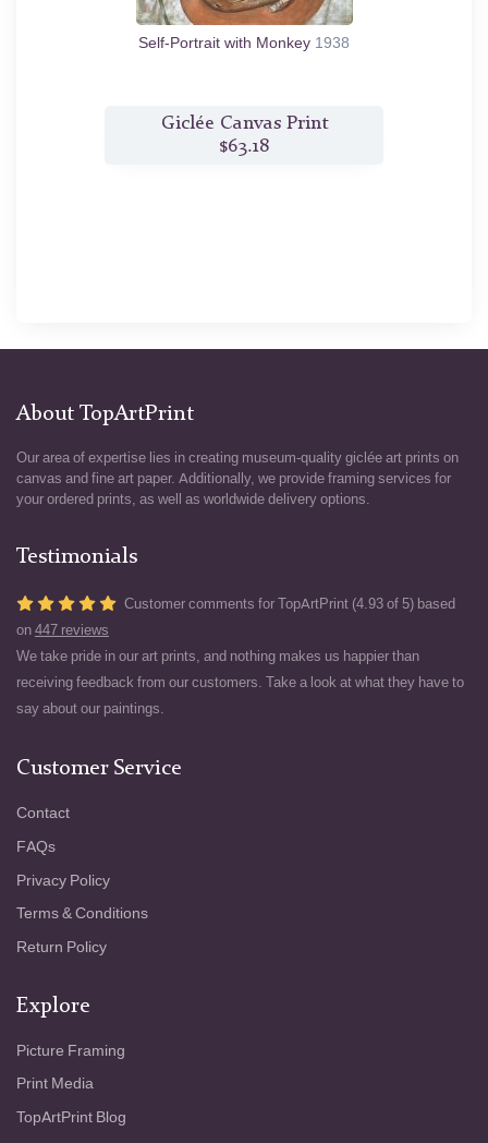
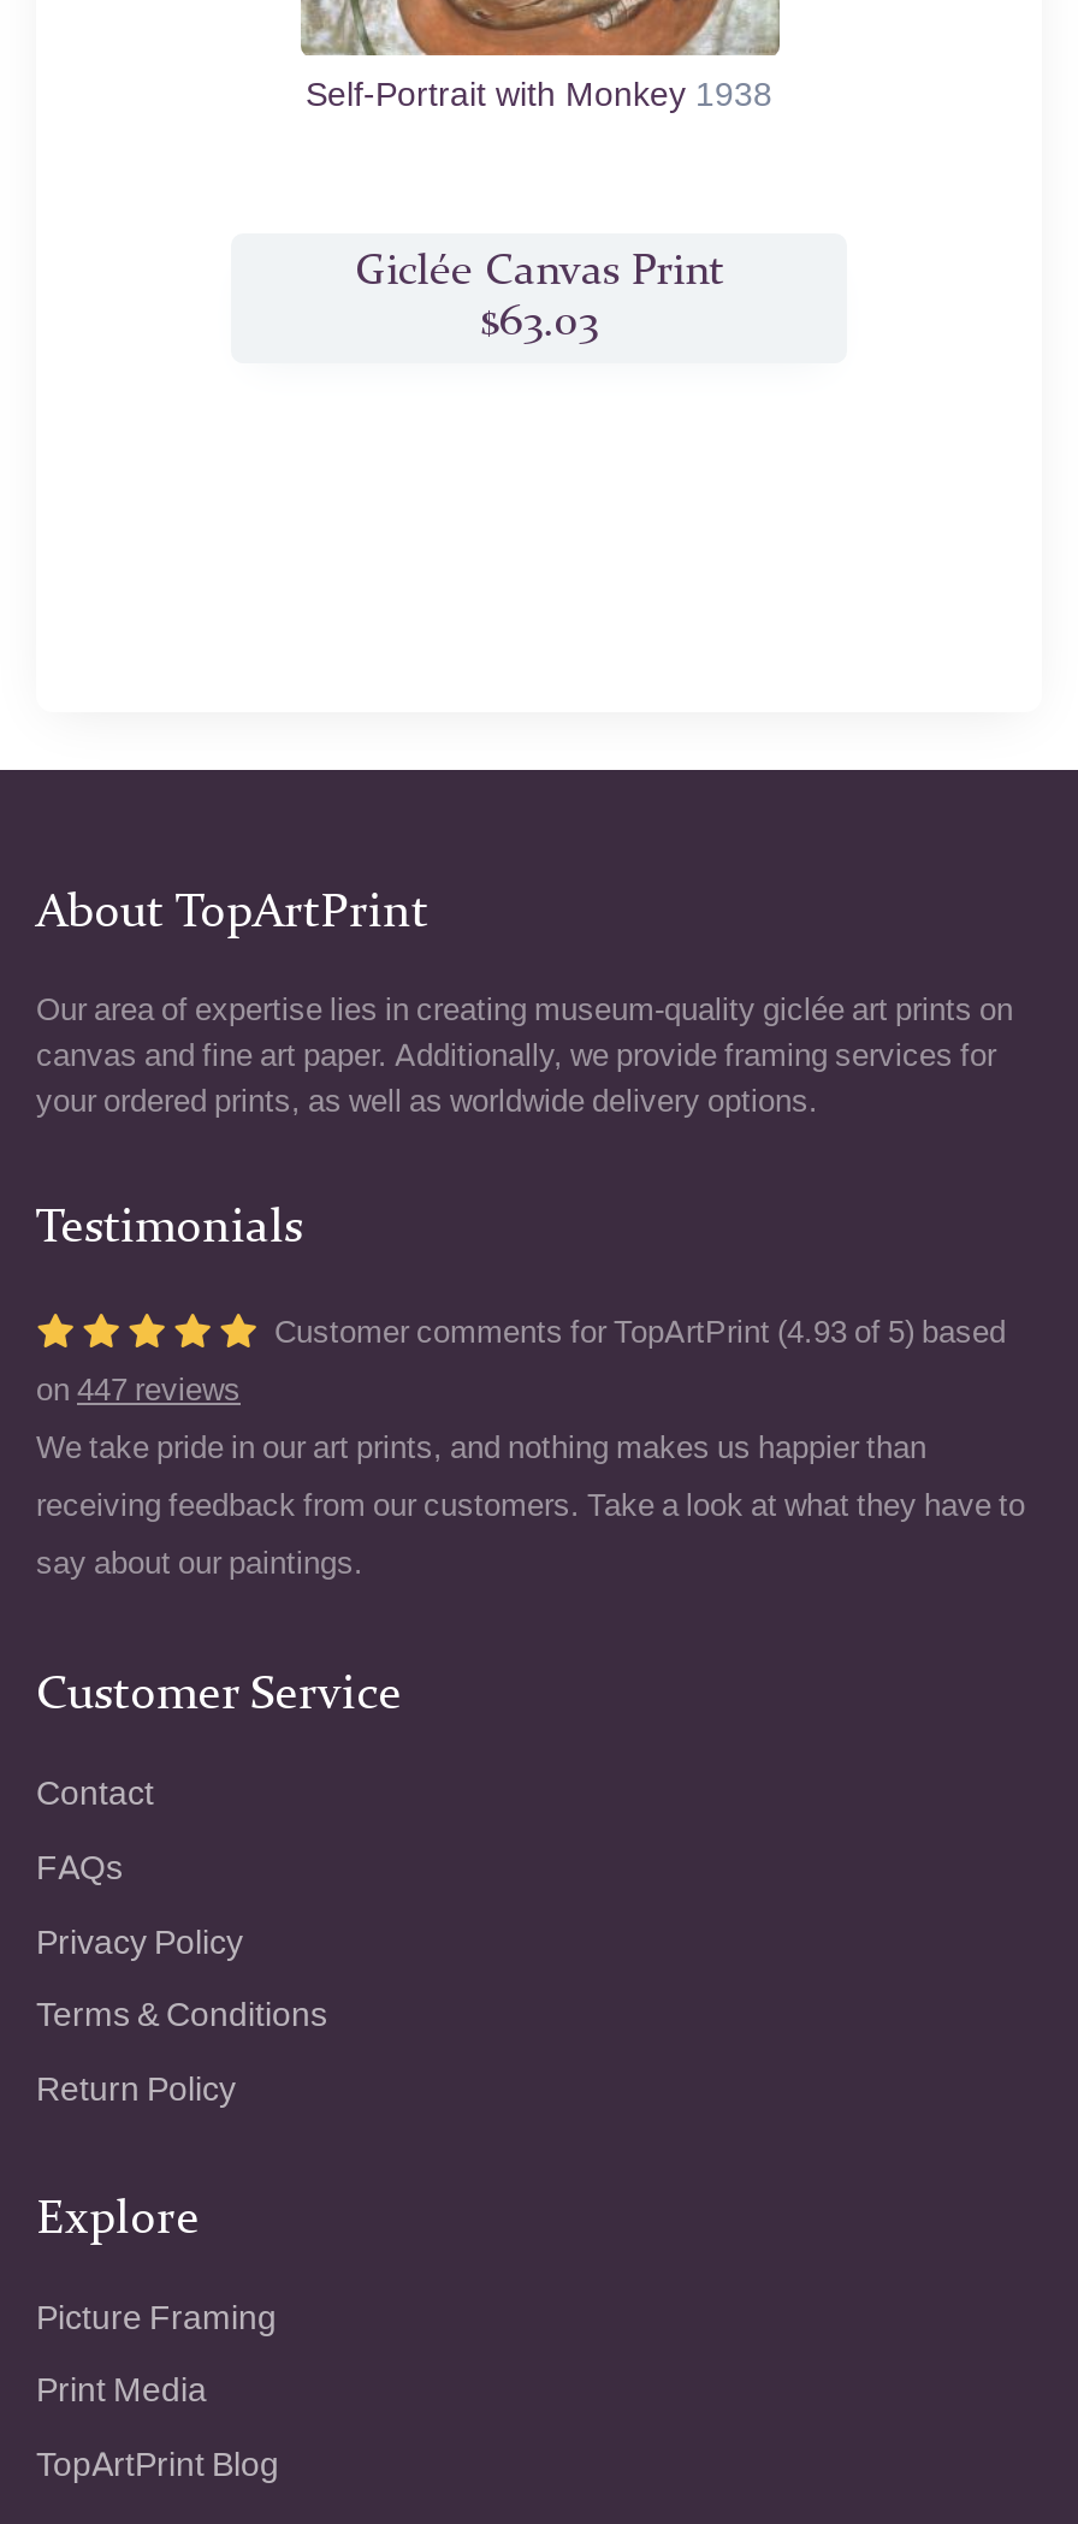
- $63.18
+ $63.03
